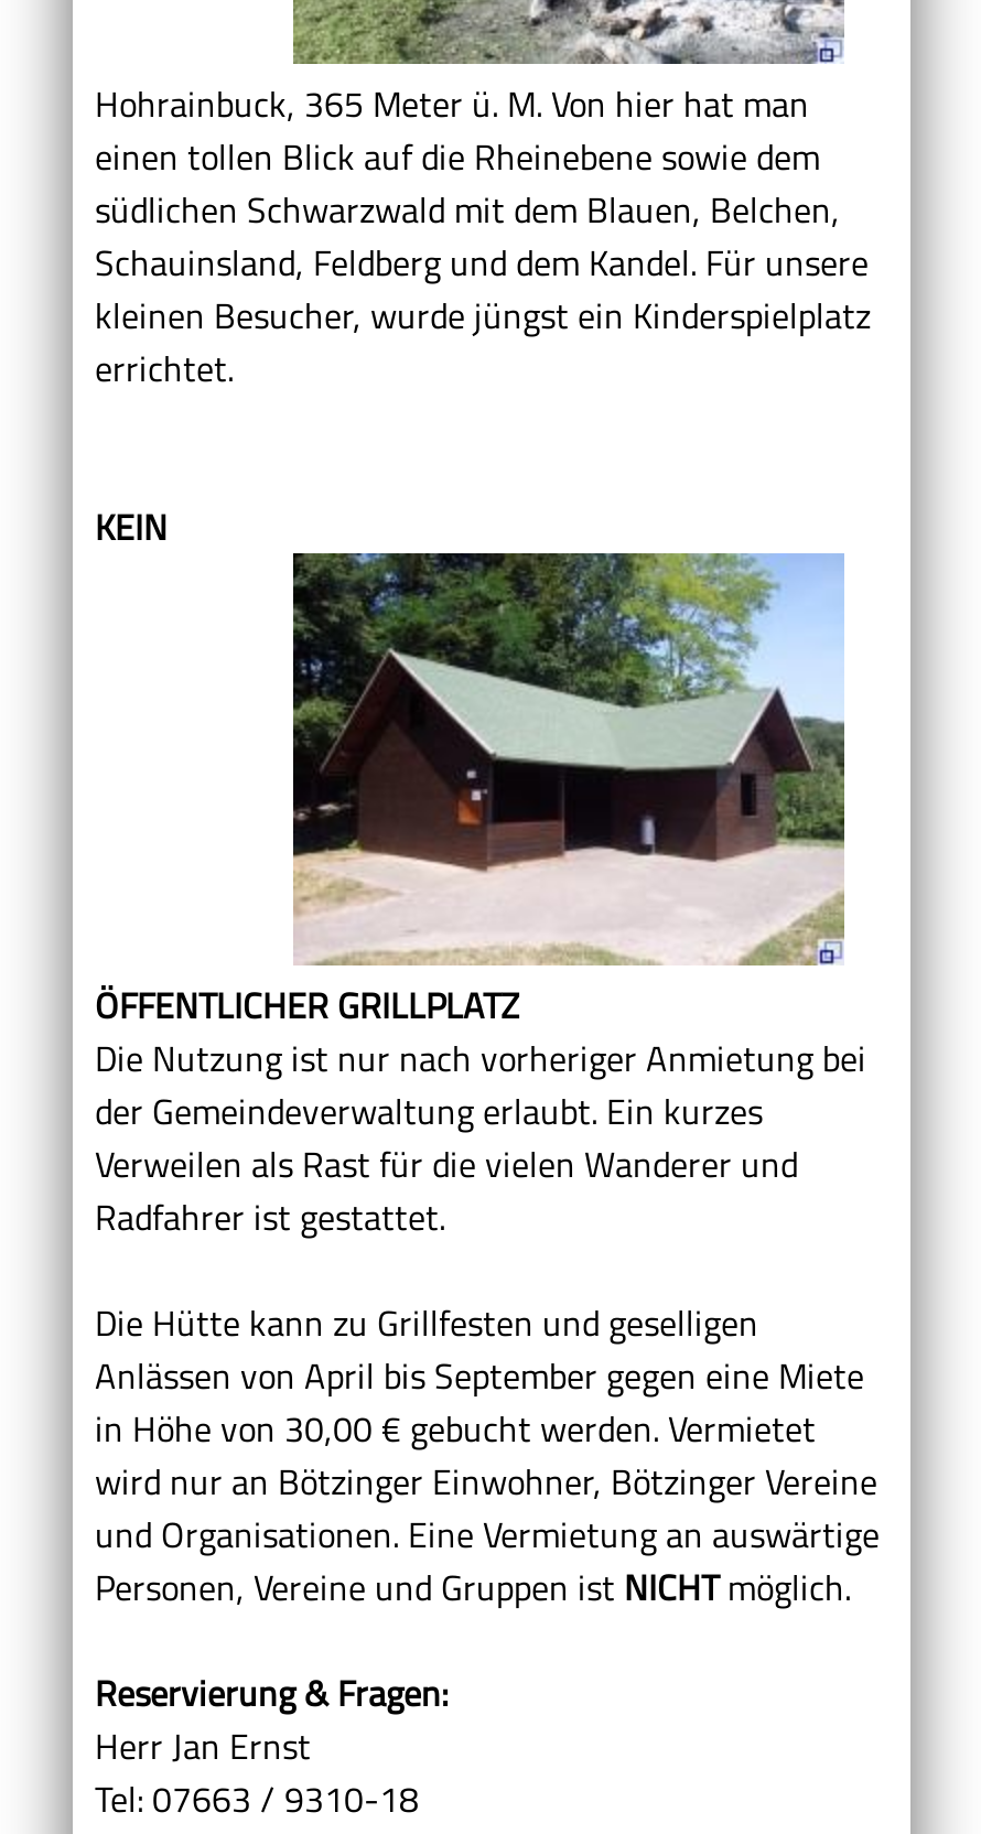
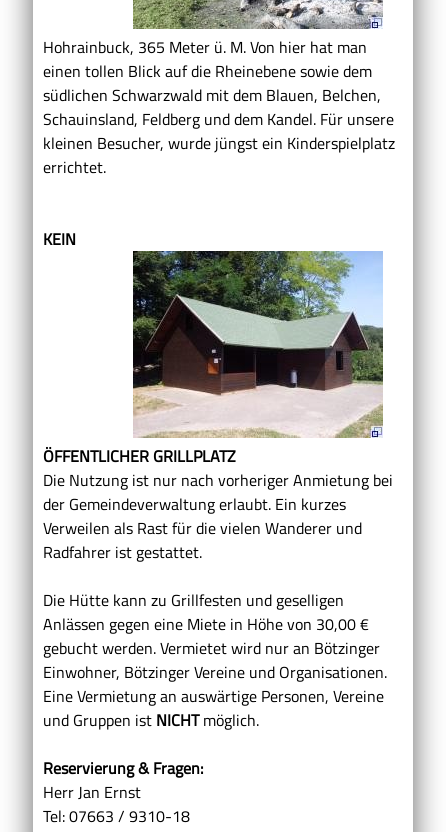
- Anlässen von April bis September gegen eine Miete
- in Höhe von 30,00 € gebucht werden. Vermietet
- wird nur an Bötzinger Einwohner, Bötzinger Vereine
- und Organisationen. Eine Vermietung an auswärtige
- Personen, Vereine und Gruppen ist NICHTmöglich.
+ Anlässen gegen eine Miete in Höhe von 30,00 €
+ gebucht werden. Vermietet wird nur an Bötzinger
+ Einwohner, Bötzinger Vereine und Organisationen.
+ Eine Vermietung an auswärtige Personen, Vereine
+ und Gruppen ist NICHTmöglich.
